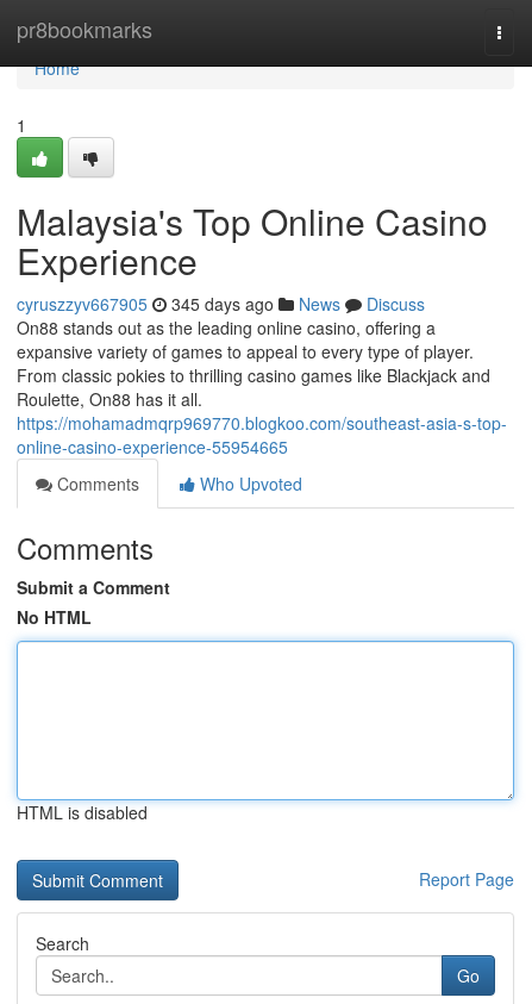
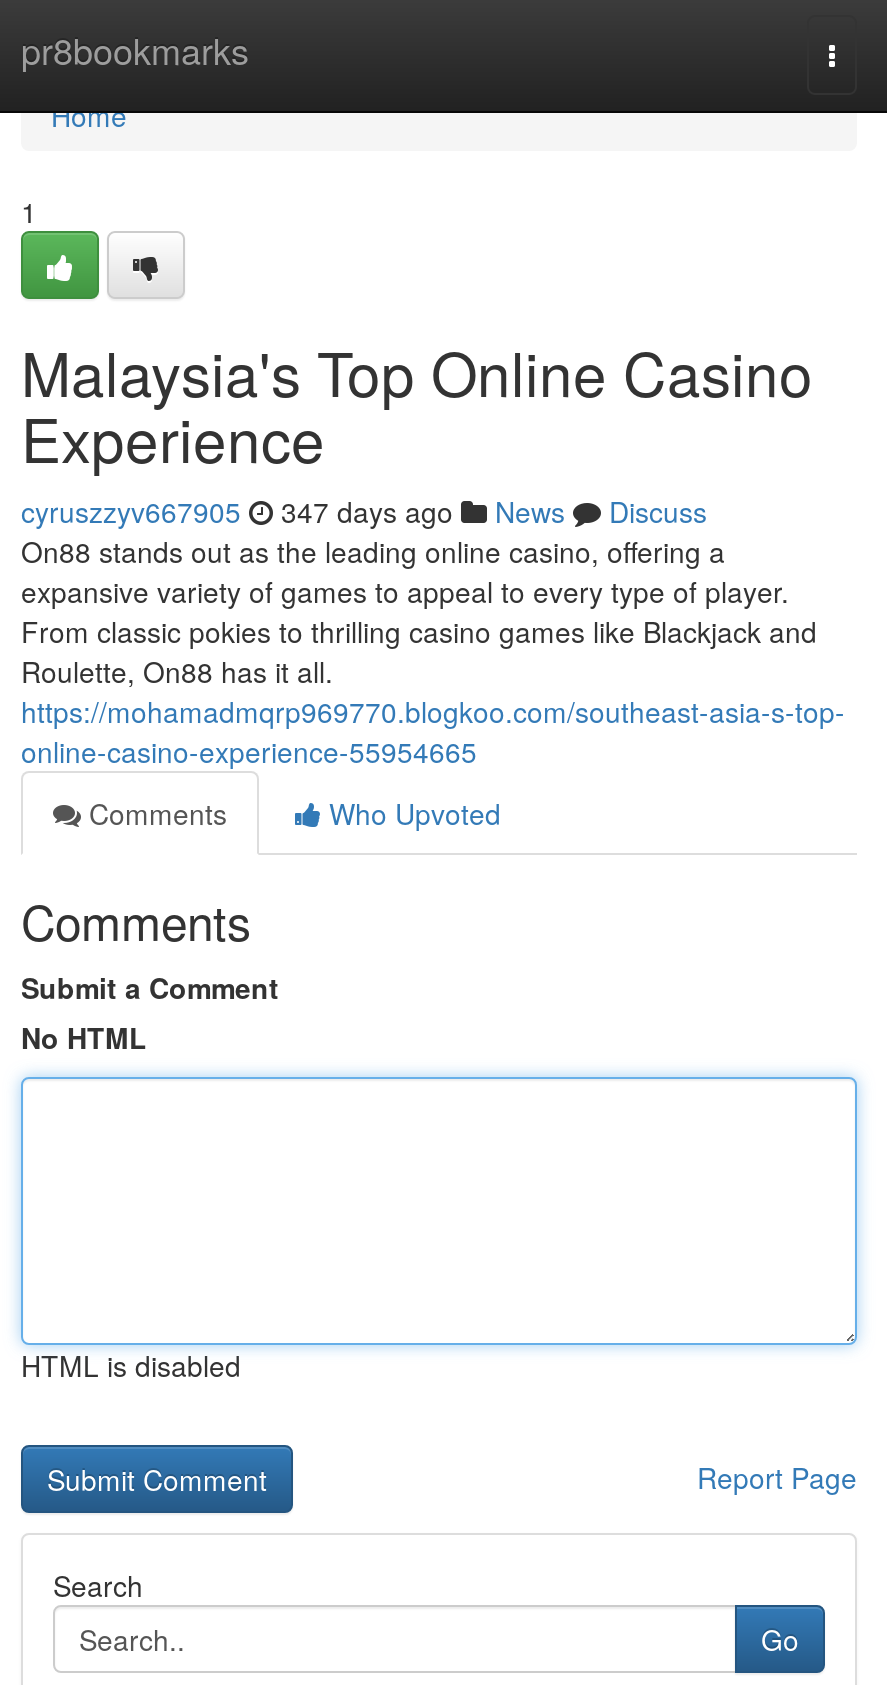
- cyruszzyv667905 345 days ago News Discuss
+ cyruszzyv667905 347 days ago News Discuss
